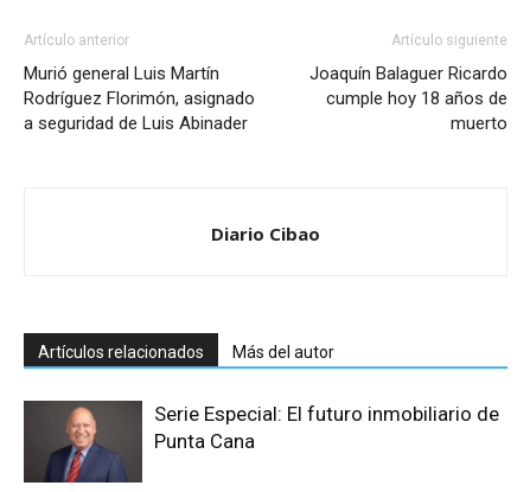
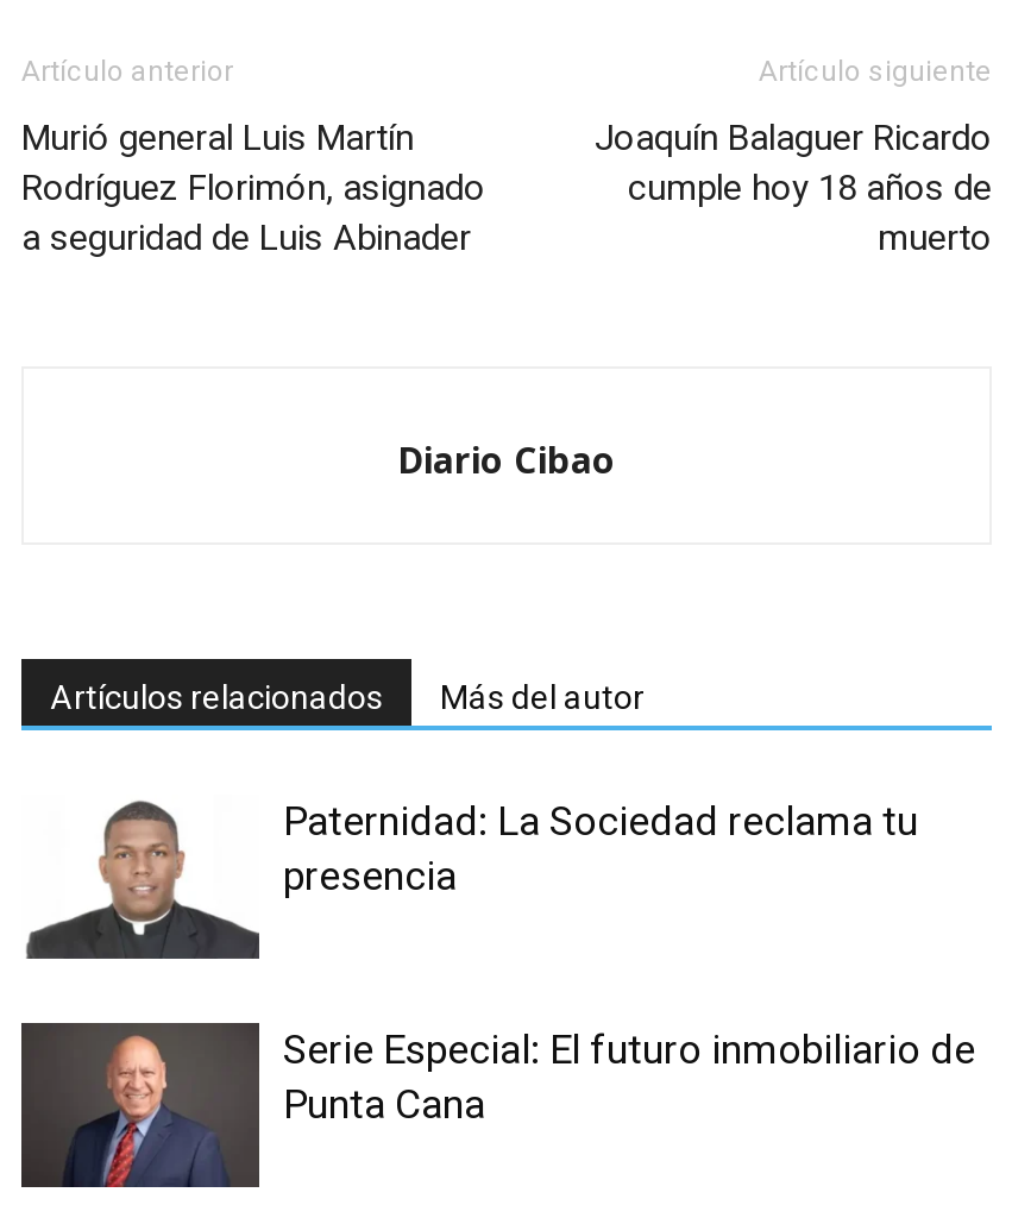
+ [image]
+ Paternidad: La Sociedad reclama tu
+ presencia
